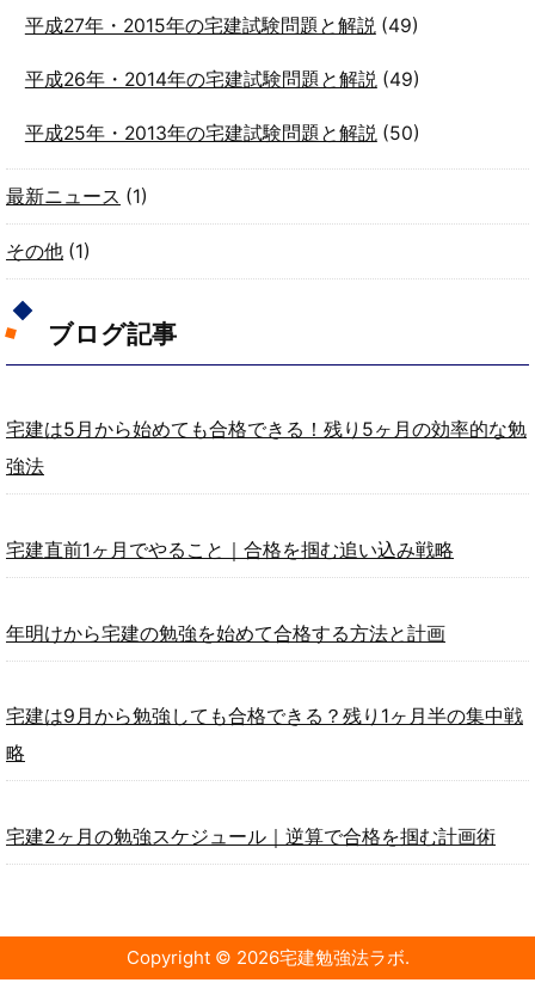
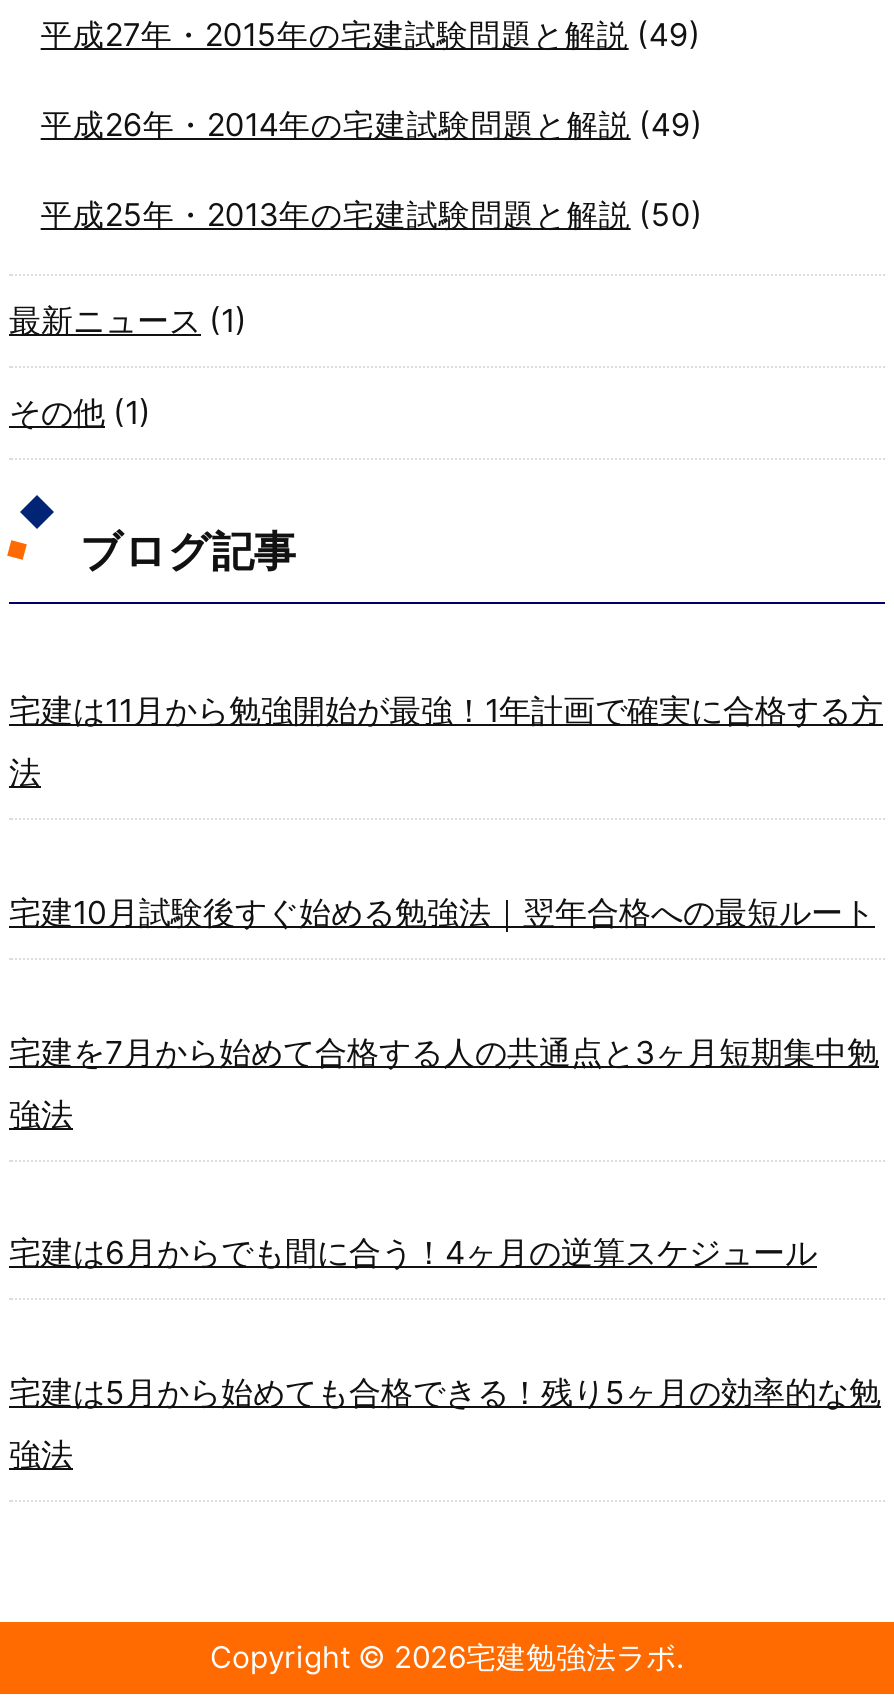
+ 宅建は11月から勉強開始が最強！1年計画で確実に合格する方
+ 法

+ 宅建10月試験後すぐ始める勉強法｜翌年合格への最短ルート

+ 宅建を7月から始めて合格する人の共通点と3ヶ月短期集中勉
+ 強法

+ 宅建は6月からでも間に合う！4ヶ月の逆算スケジュール

moved down: 宅建は5月から始めても合格できる！残り5ヶ月の効率的な勉 | 強法

- 宅建直前1ヶ月でやること｜合格を掴む追い込み戦略

- 年明けから宅建の勉強を始めて合格する方法と計画

- 宅建は9月から勉強しても合格できる？残り1ヶ月半の集中戦
- 略

- 宅建2ヶ月の勉強スケジュール｜逆算で合格を掴む計画術
